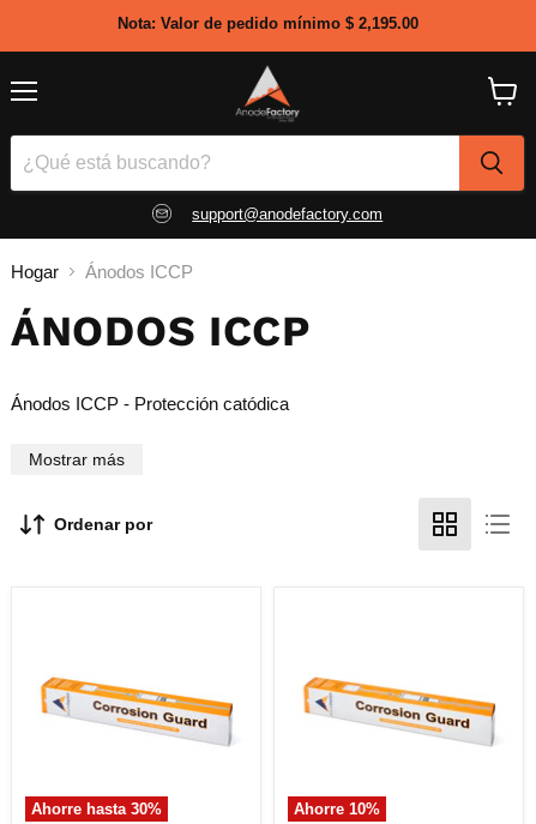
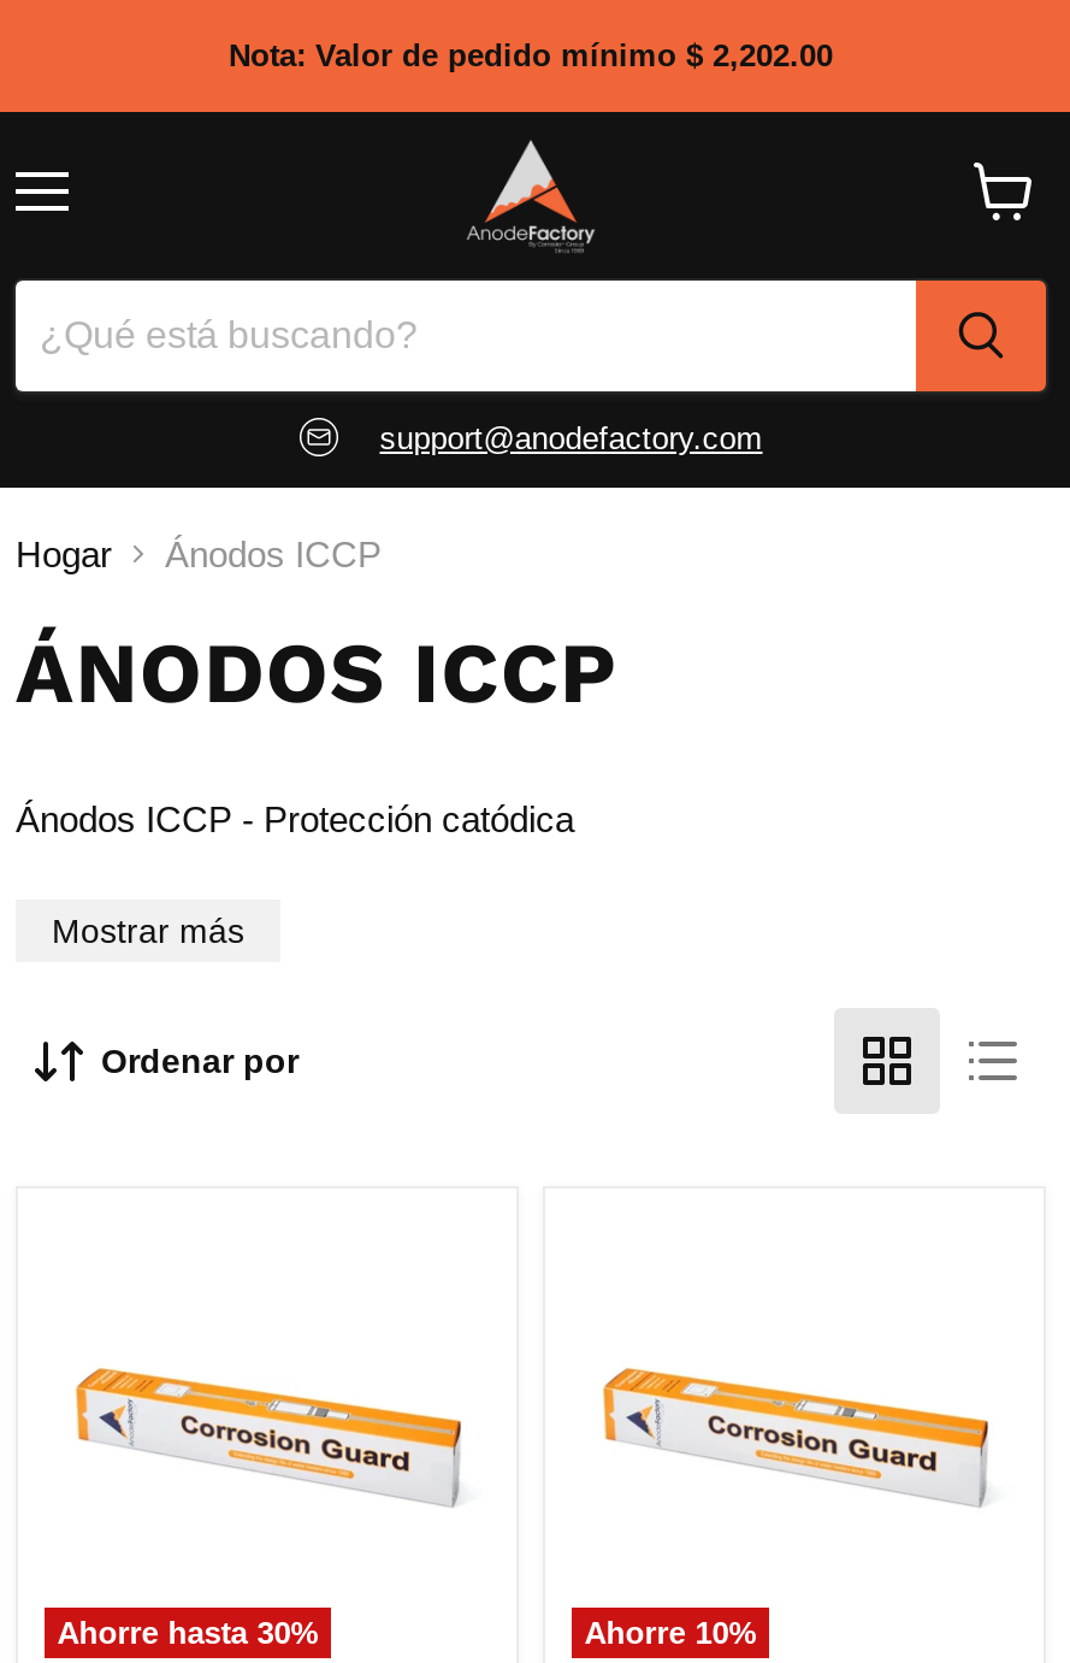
- Nota: Valor de pedido mínimo $ 2,195.00
+ Nota: Valor de pedido mínimo $ 2,202.00
